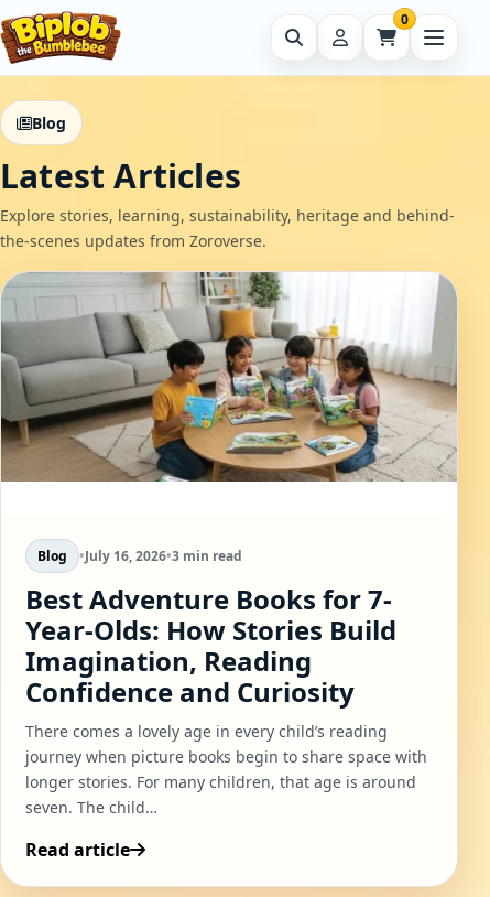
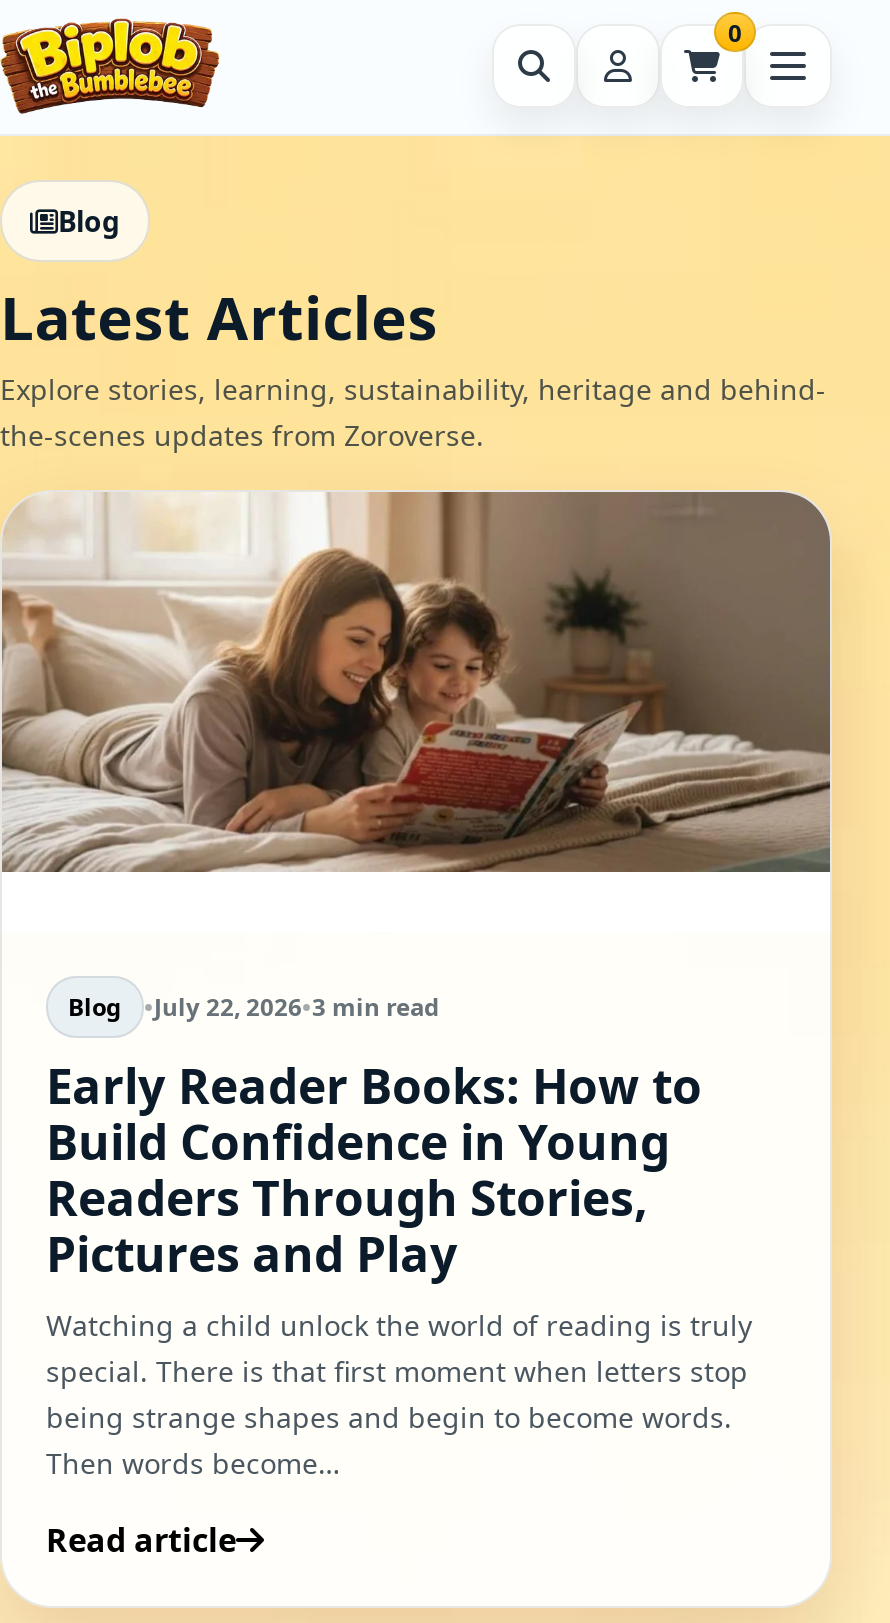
- [image]
+ [image]

- •July 16, 2026•3 min read
- Best Adventure Books for 7-
- Year-Olds: How Stories Build
- Imagination, Reading
- Confidence and Curiosity
- There comes a lovely age in every child’s reading
- journey when picture books begin to share space with
- longer stories. For many children, that age is around
- seven. The child…
+ •July 22, 2026•3 min read
+ Early Reader Books: How to
+ Build Confidence in Young
+ Readers Through Stories,
+ Pictures and Play
+ Watching a child unlock the world of reading is truly
+ special. There is that first moment when letters stop
+ being strange shapes and begin to become words.
+ Then words become…
